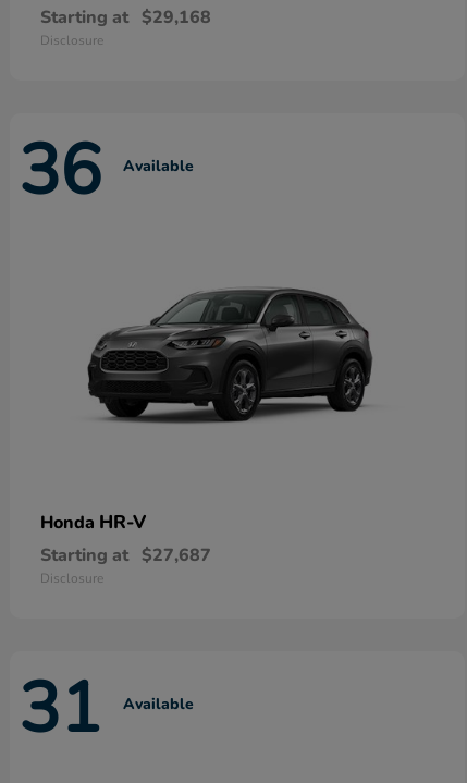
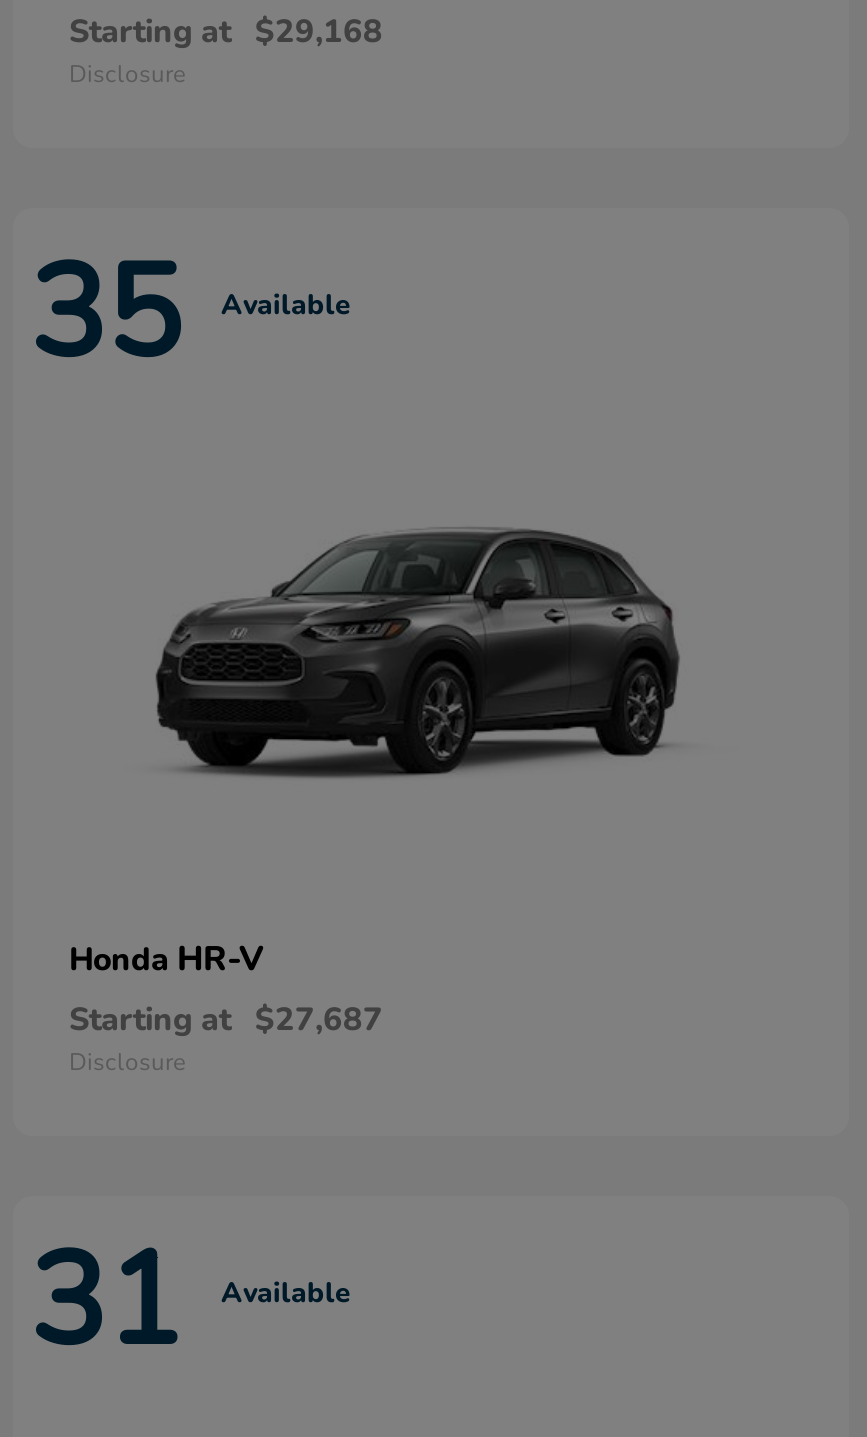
- 36 Available
+ 35 Available
